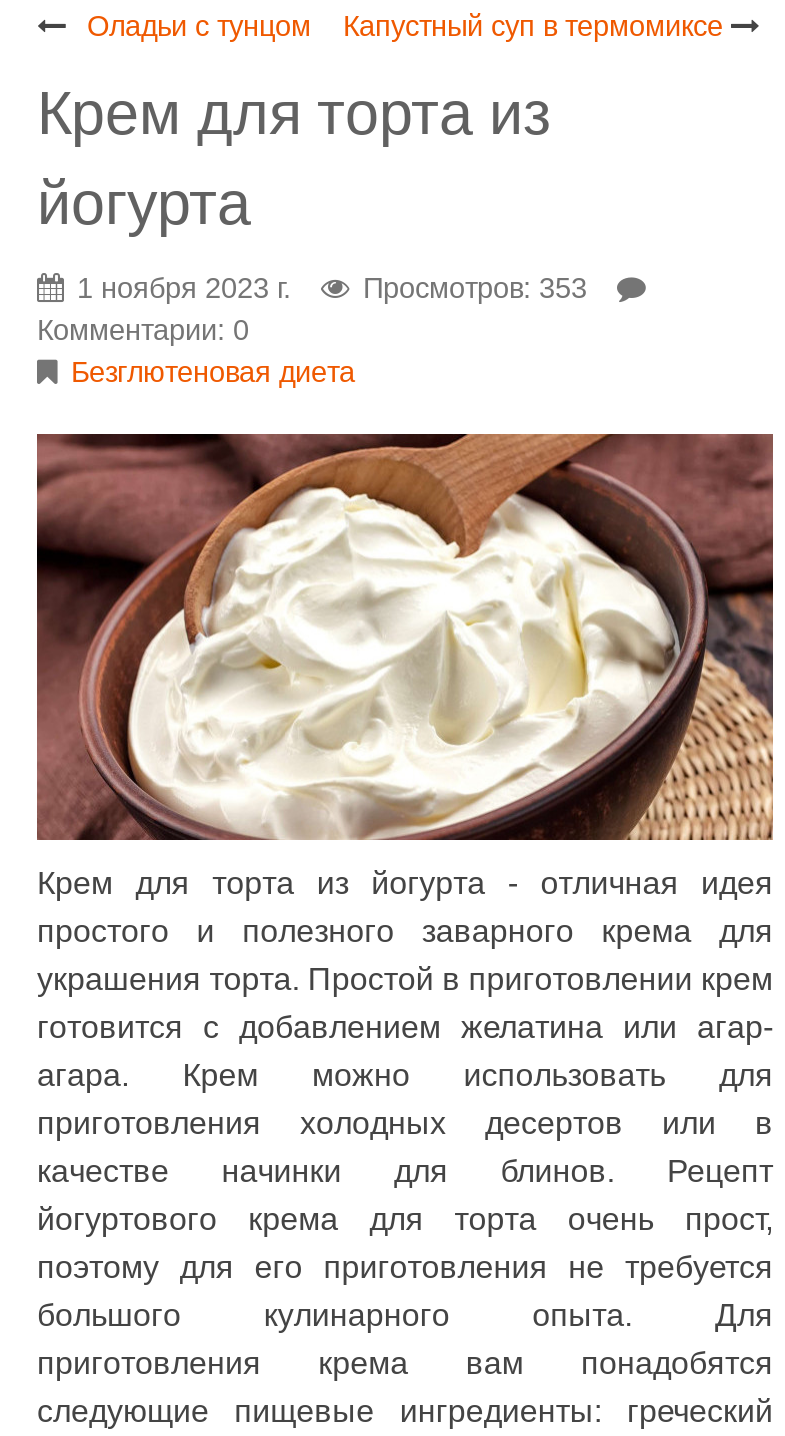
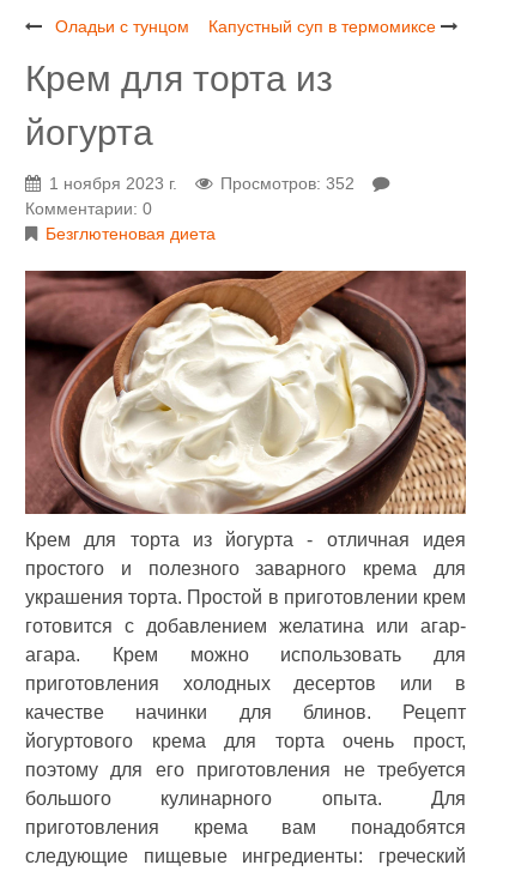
- Просмотров: 353
+ Просмотров: 352
